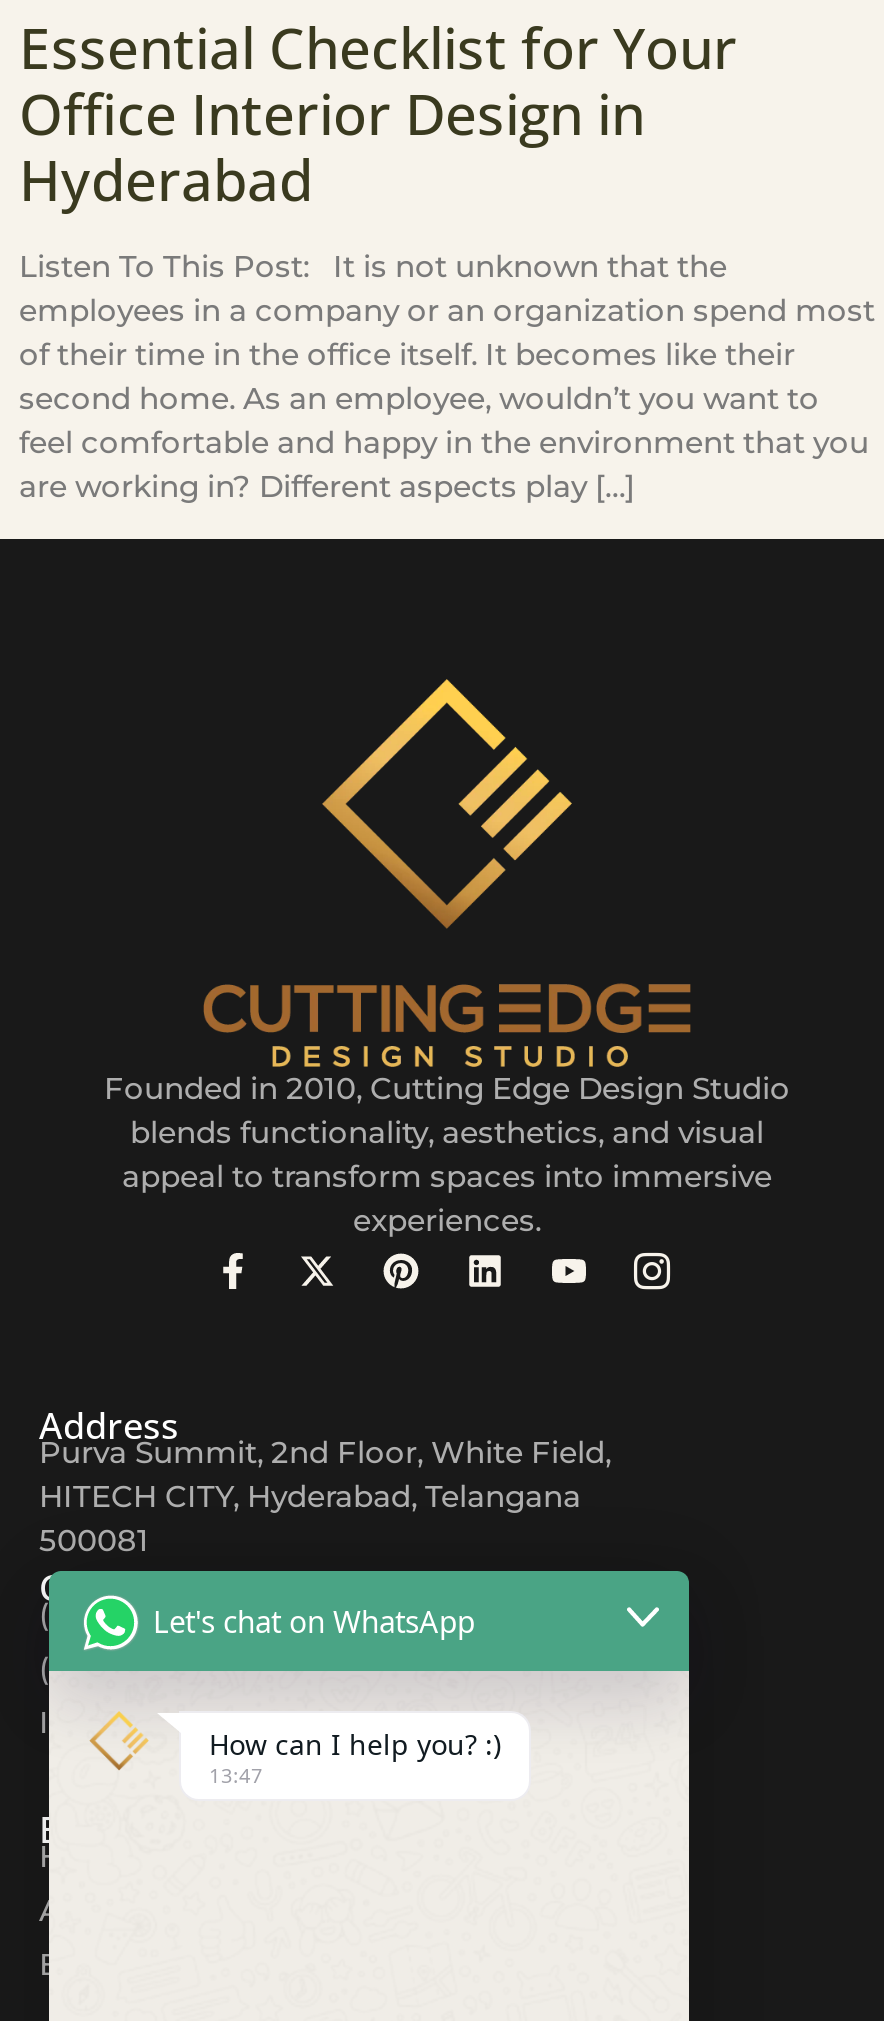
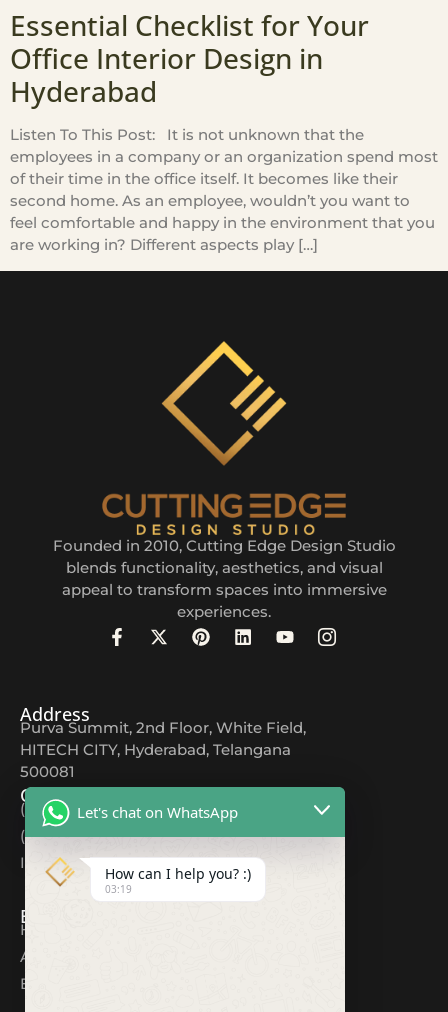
- 13:47
+ 03:19
